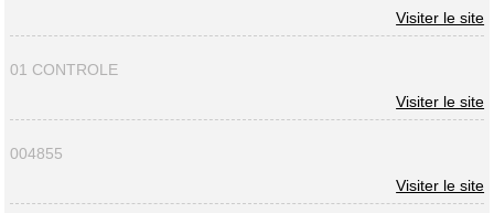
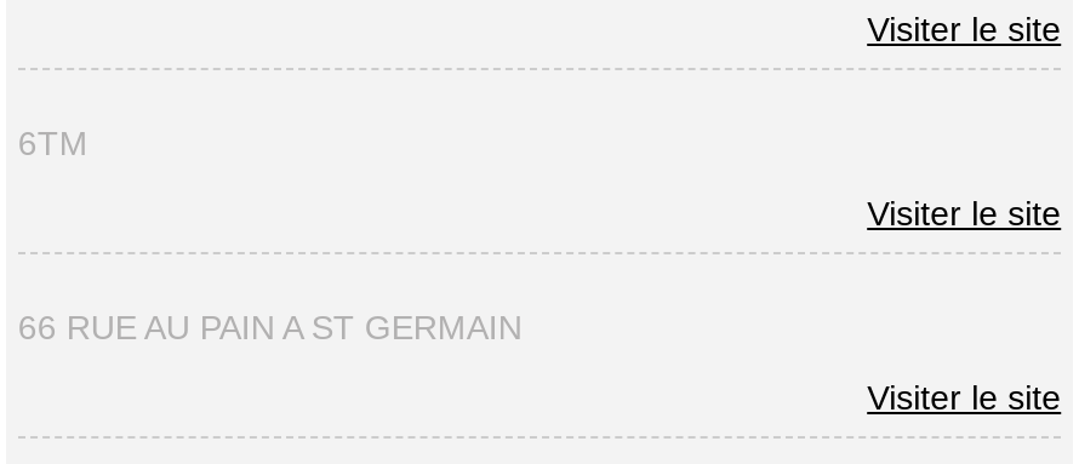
- 01 CONTROLE
+ 6TM

- 004855
+ 66 RUE AU PAIN A ST GERMAIN
